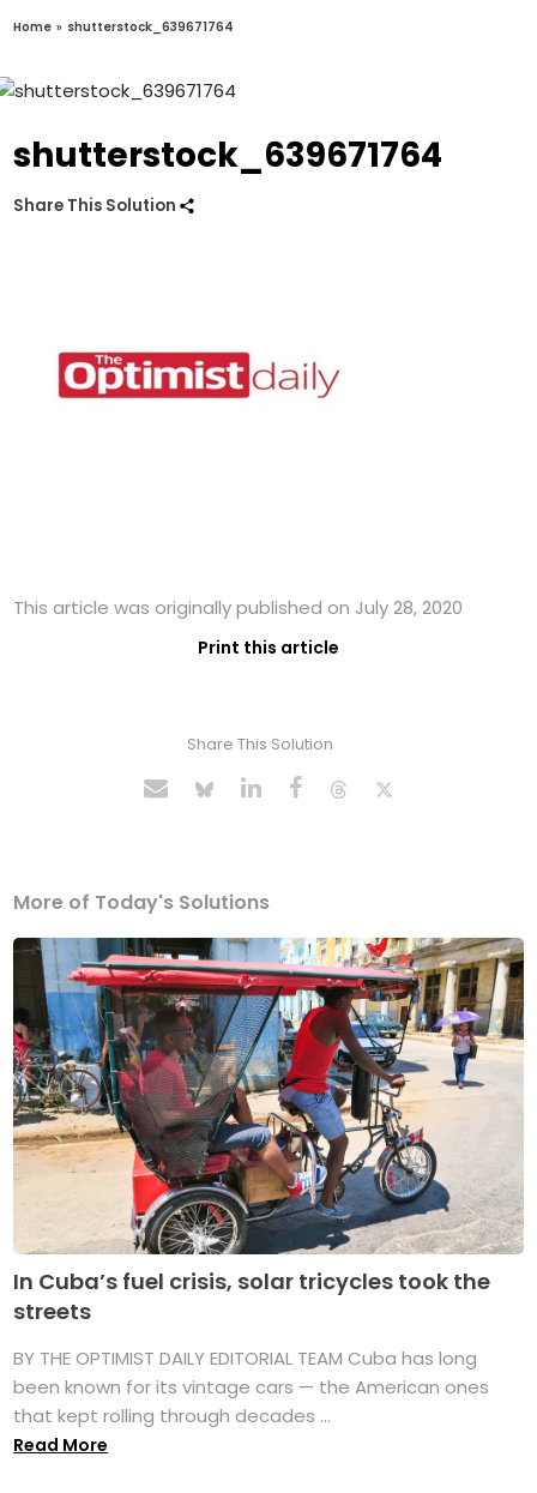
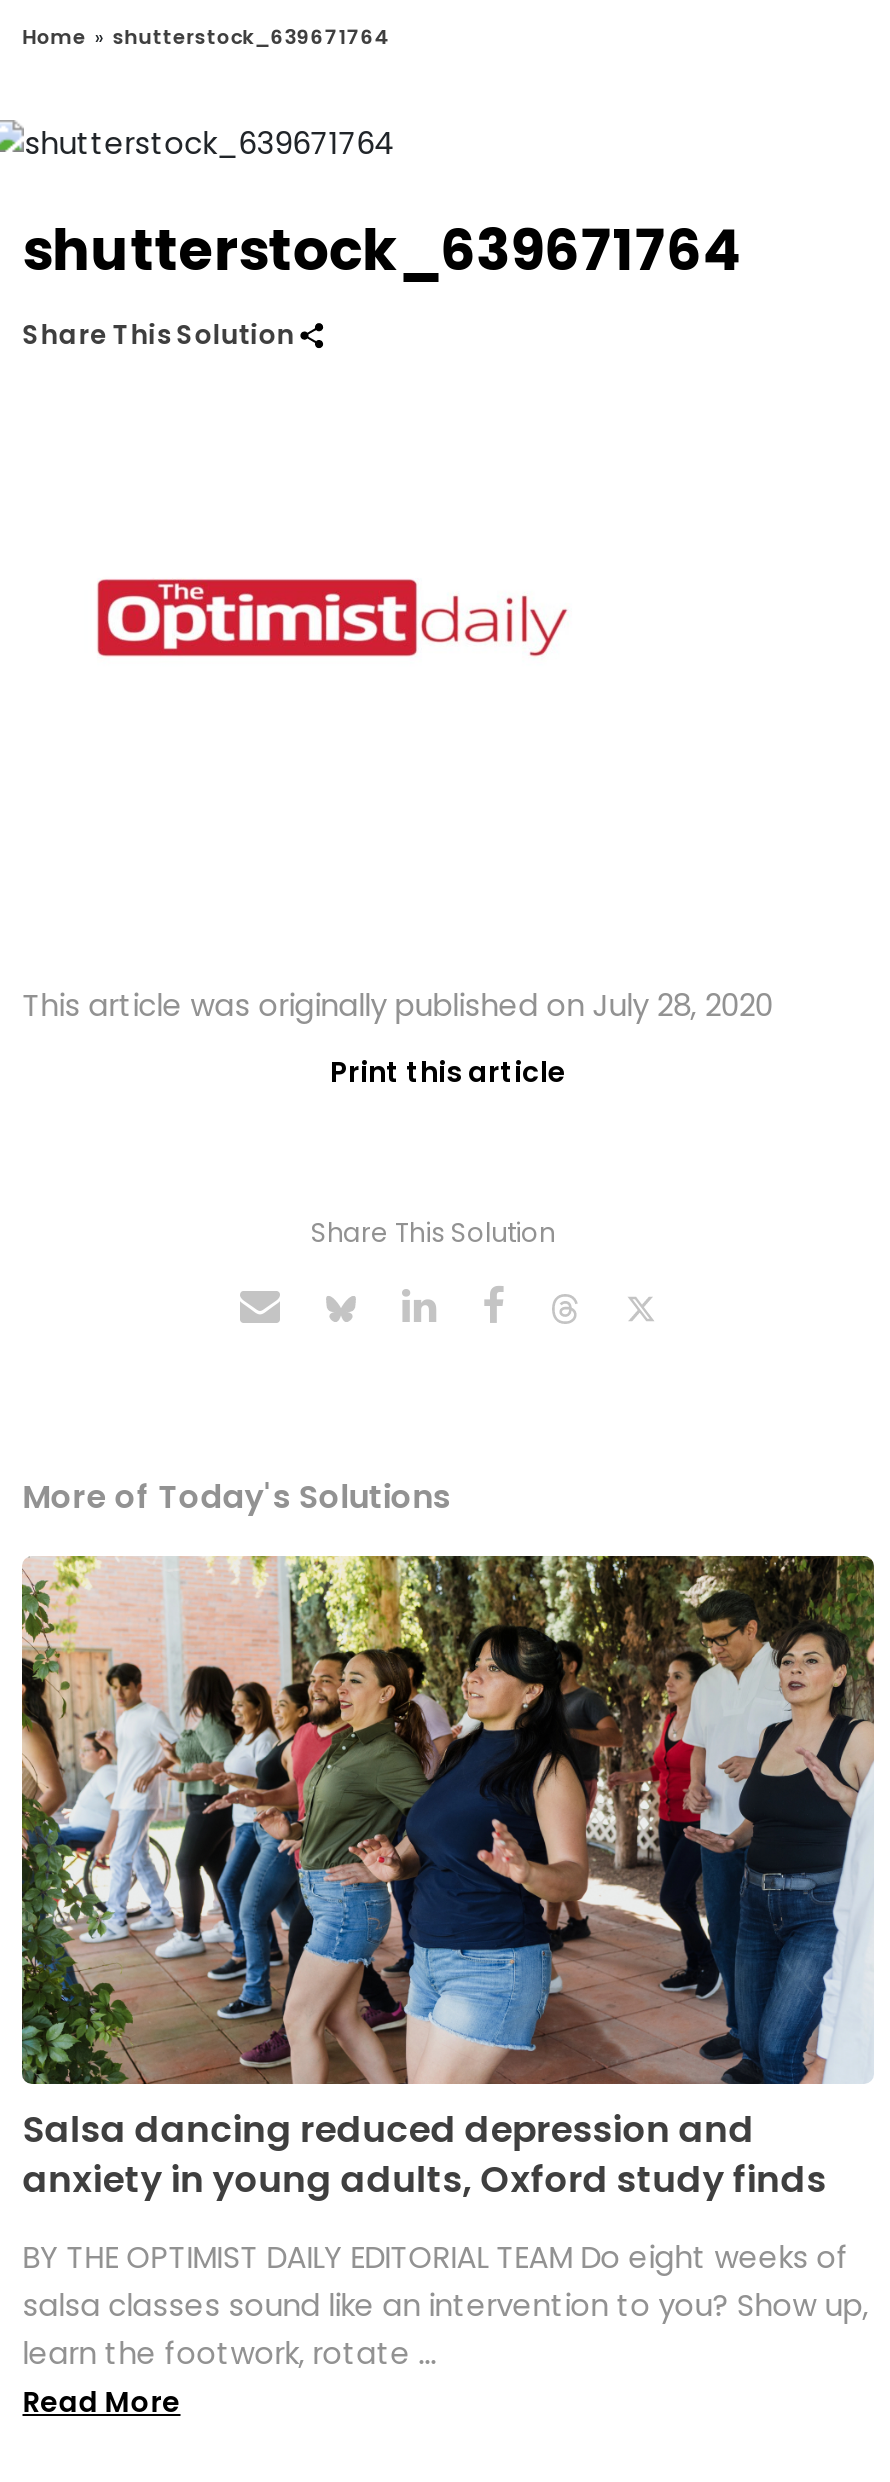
- [image]
- In Cuba’s fuel crisis, solar tricycles took the
- streets
+ [image]
+ Salsa dancing reduced depression and
+ anxiety in young adults, Oxford study finds

- BY THE OPTIMIST DAILY EDITORIAL TEAM Cuba has long
- been known for its vintage cars — the American ones
- that kept rolling through decades ...
+ BY THE OPTIMIST DAILY EDITORIAL TEAM Do eight weeks of
+ salsa classes sound like an intervention to you? Show up,
+ learn the footwork, rotate ...
